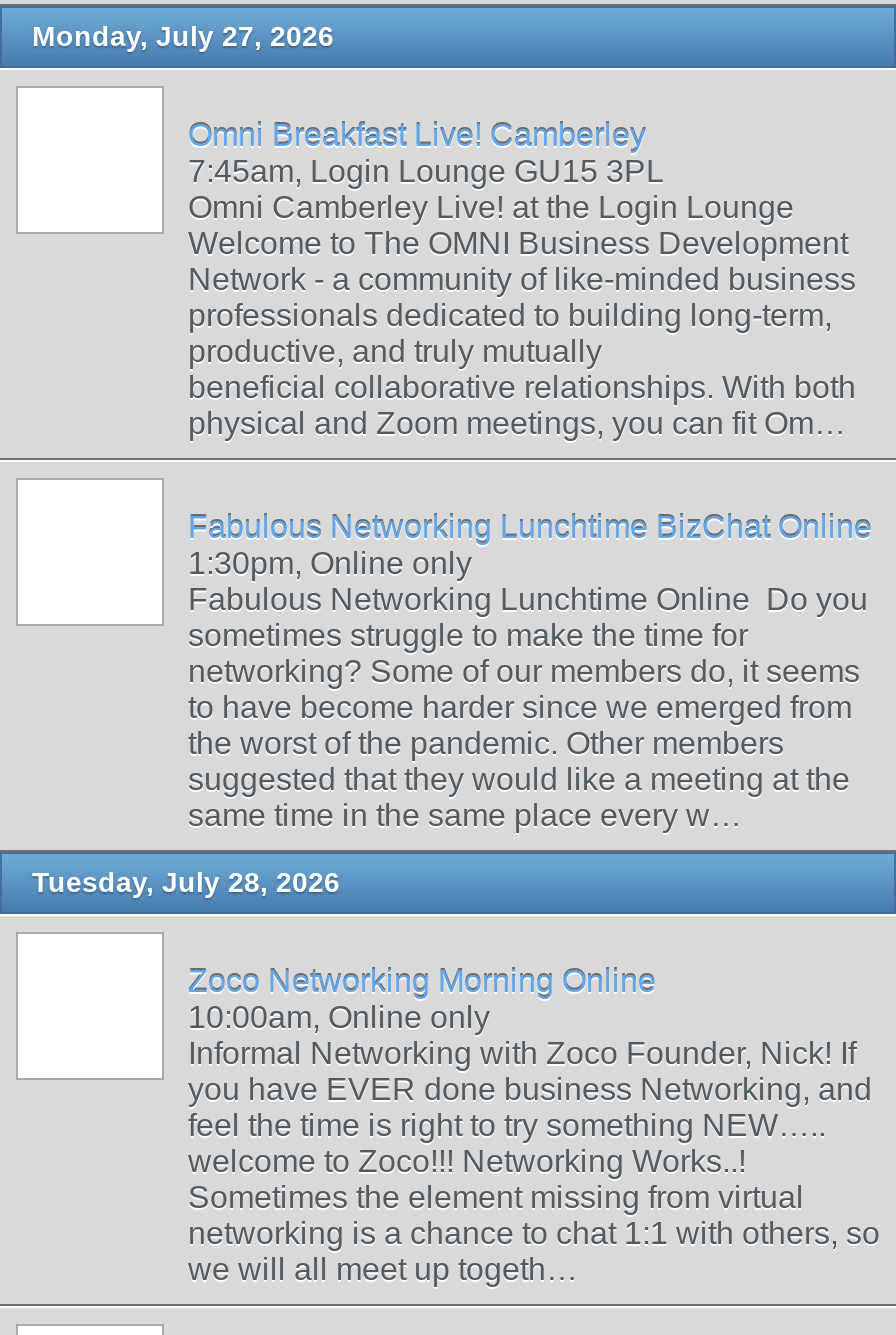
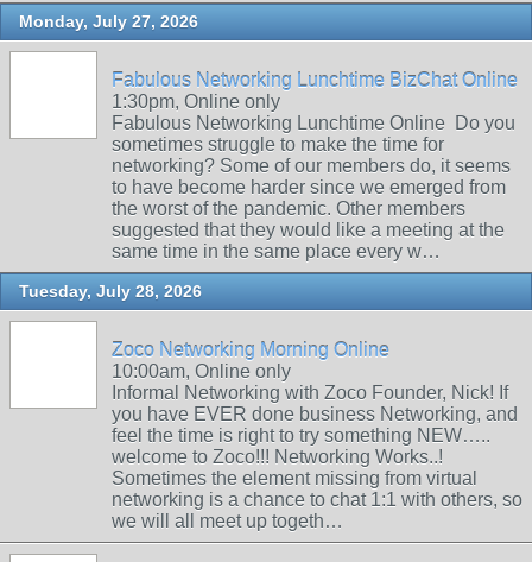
- Omni Breakfast Live! Camberley
- 7:45am, Login Lounge GU15 3PL
- Omni Camberley Live! at the Login Lounge
- Welcome to The OMNI Business Development
- Network - a community of like-minded business
- professionals dedicated to building long-term,
- productive, and truly mutually
- beneficial collaborative relationships. With both
- physical and Zoom meetings, you can fit Om…
